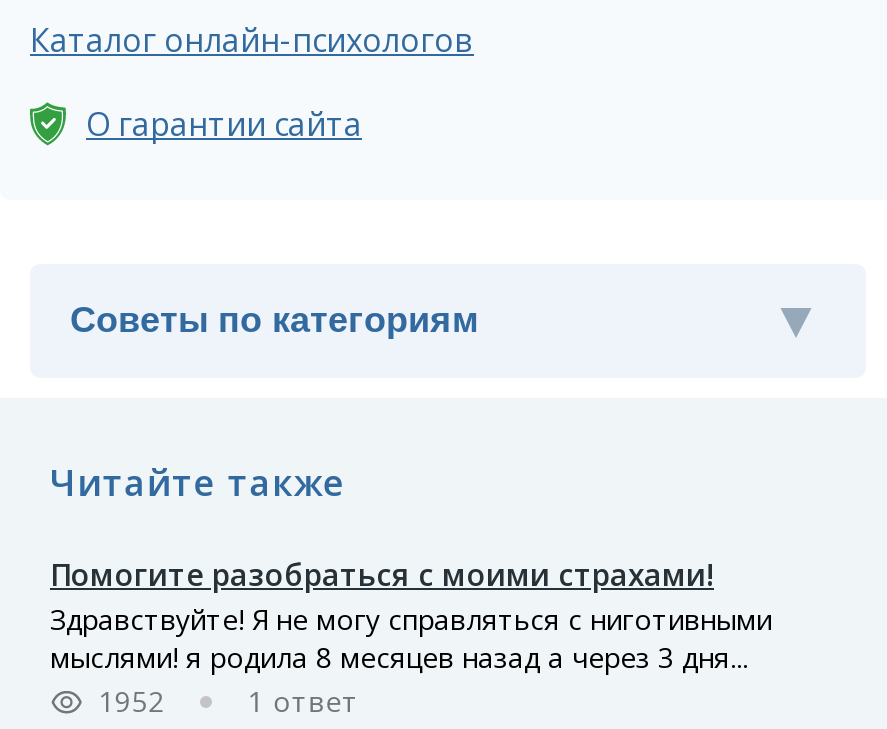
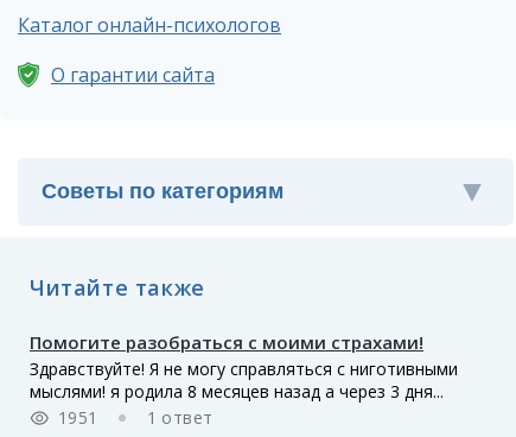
- 1952
+ 1951
